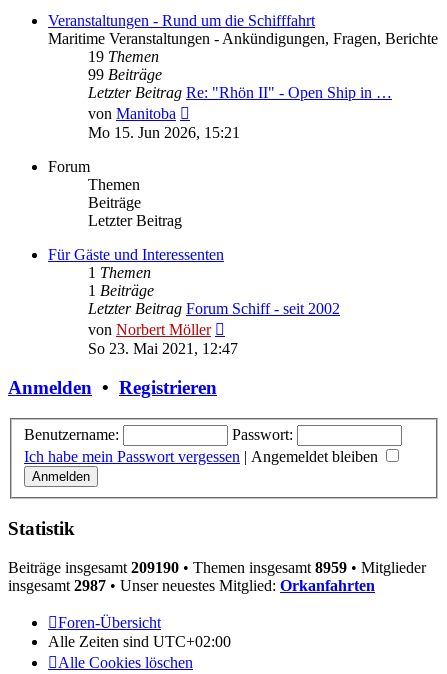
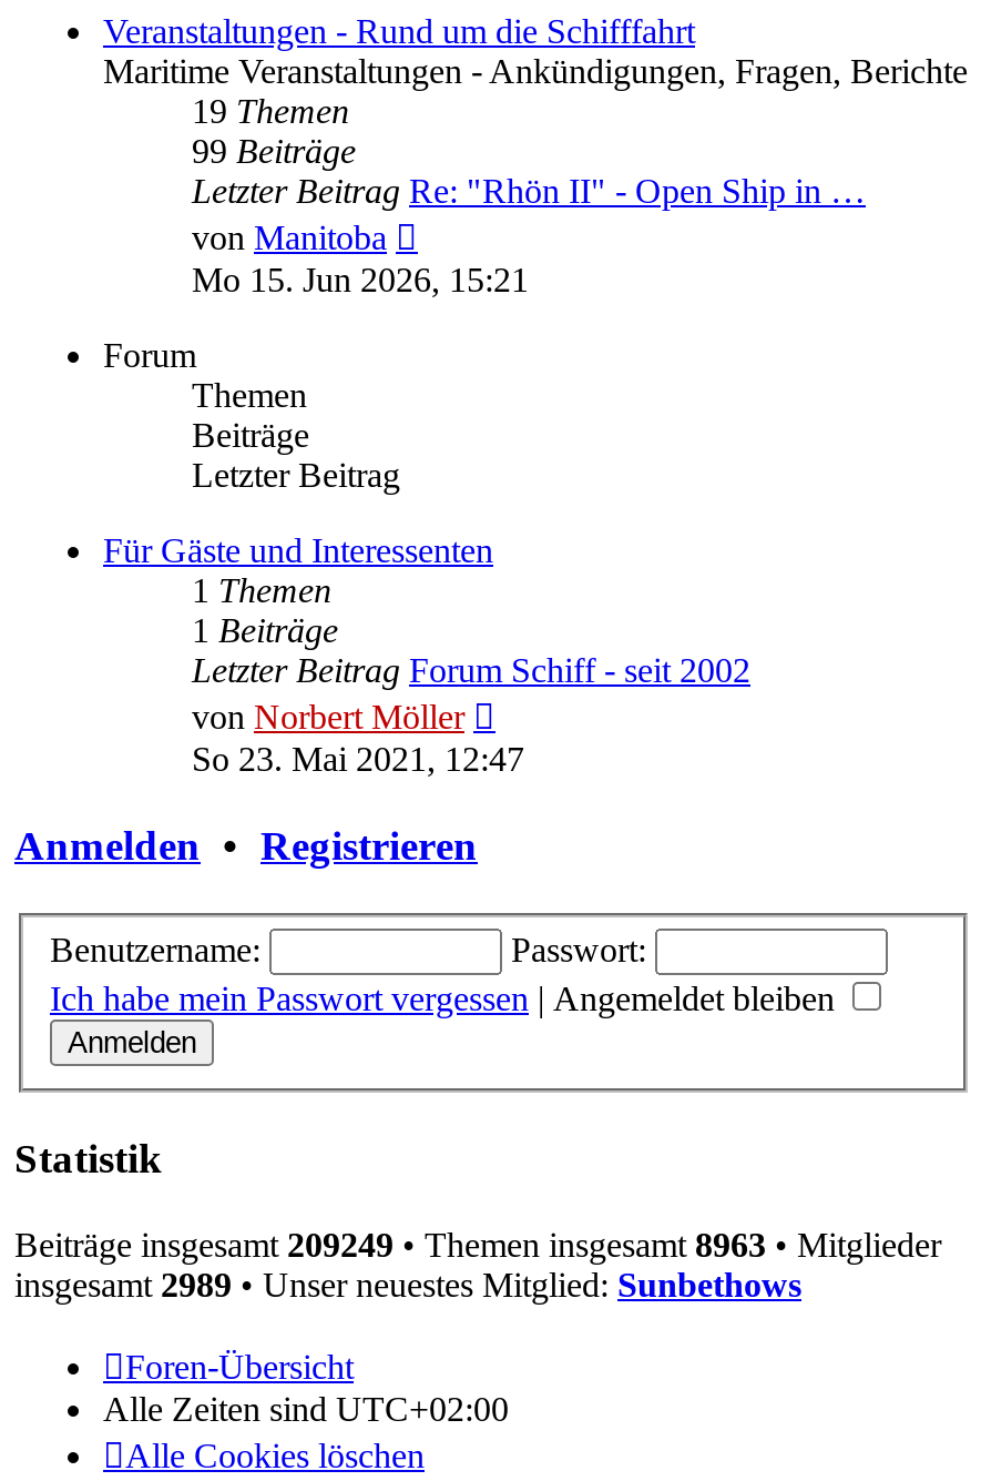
- Beiträge insgesamt 209190 • Themen insgesamt 8959 • Mitglieder
+ Beiträge insgesamt 209249 • Themen insgesamt 8963 • Mitglieder

- insgesamt 2987 • Unser neuestes Mitglied: Orkanfahrten
+ insgesamt 2989 • Unser neuestes Mitglied: Sunbethows
